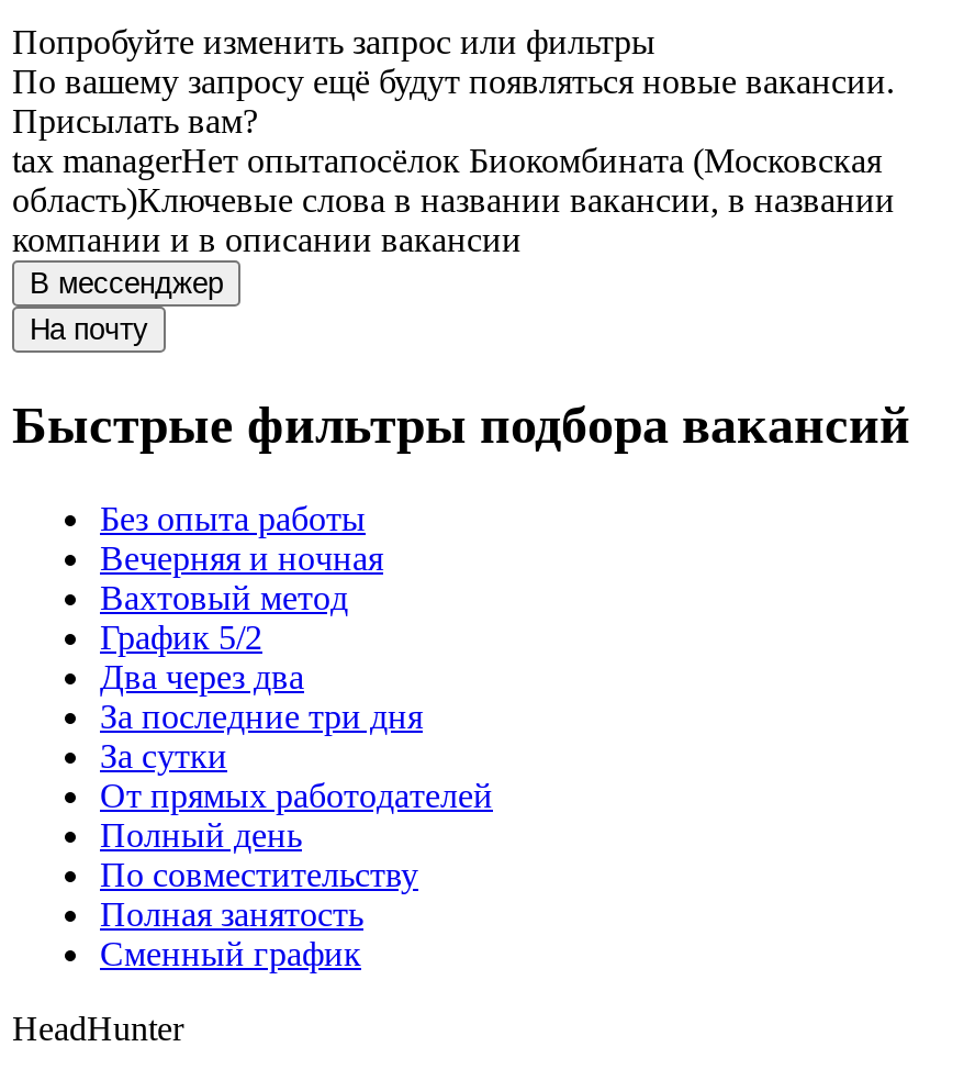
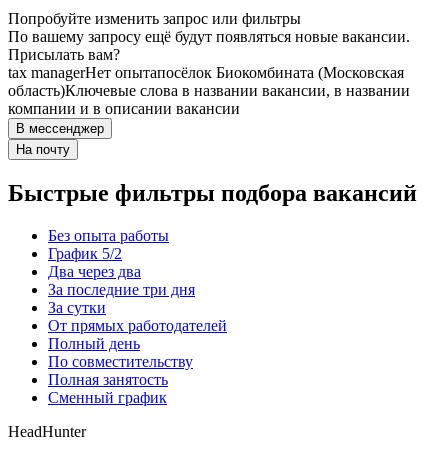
- Вечерняя и ночная
- Вахтовый метод
